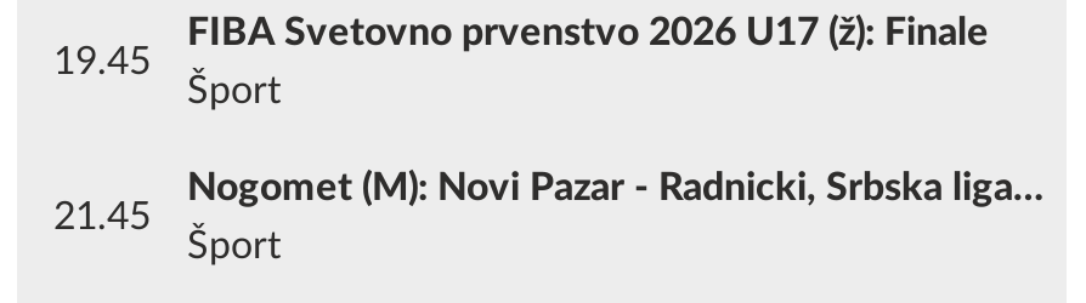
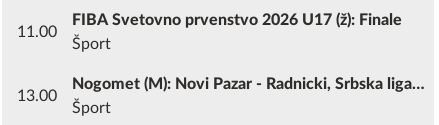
- 19.45
+ 11.00

- 21.45
+ 13.00
